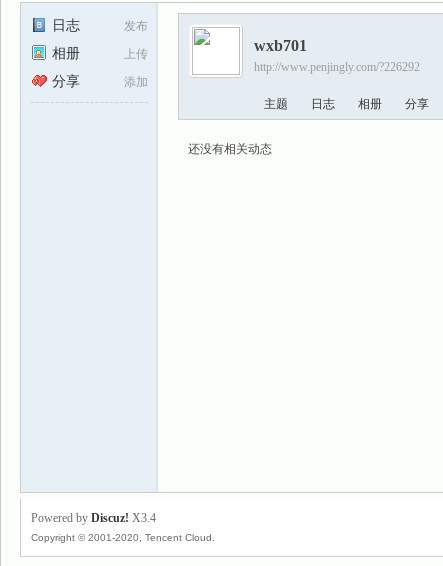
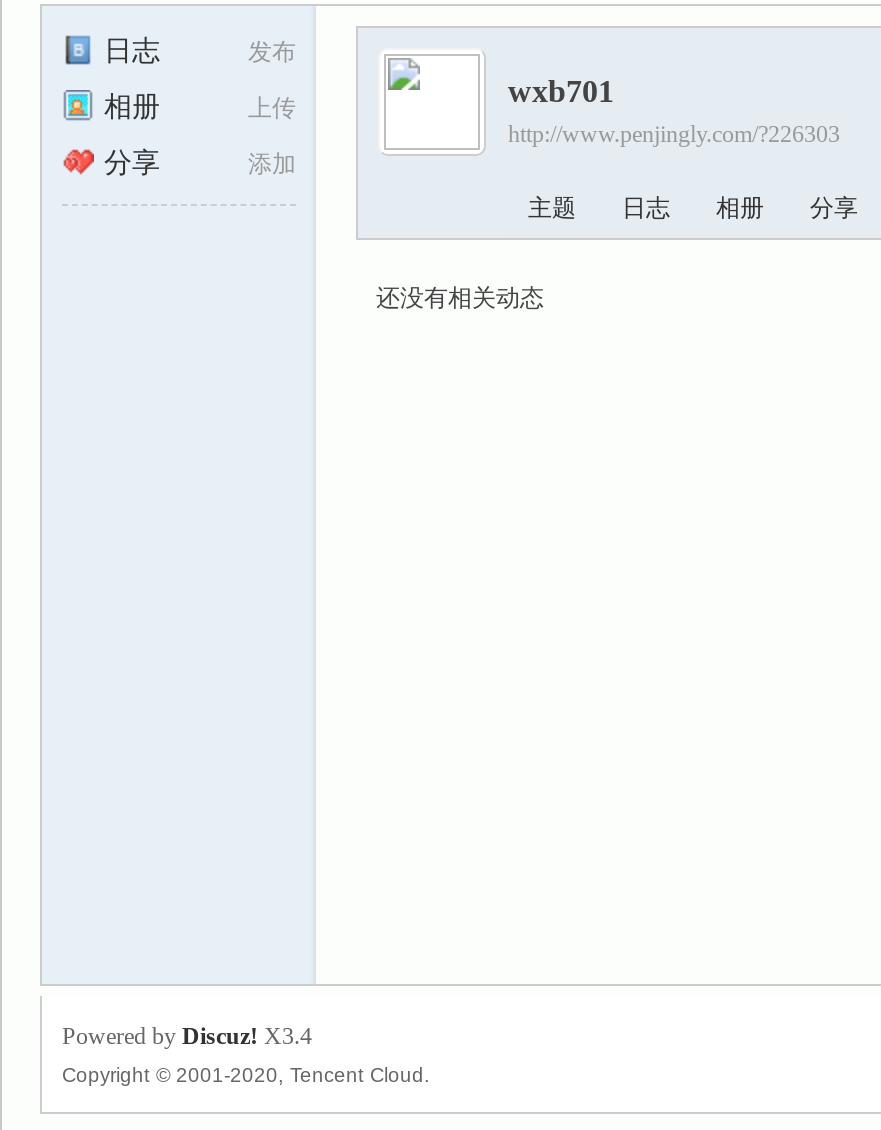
- http://www.penjingly.com/?226292
+ http://www.penjingly.com/?226303
